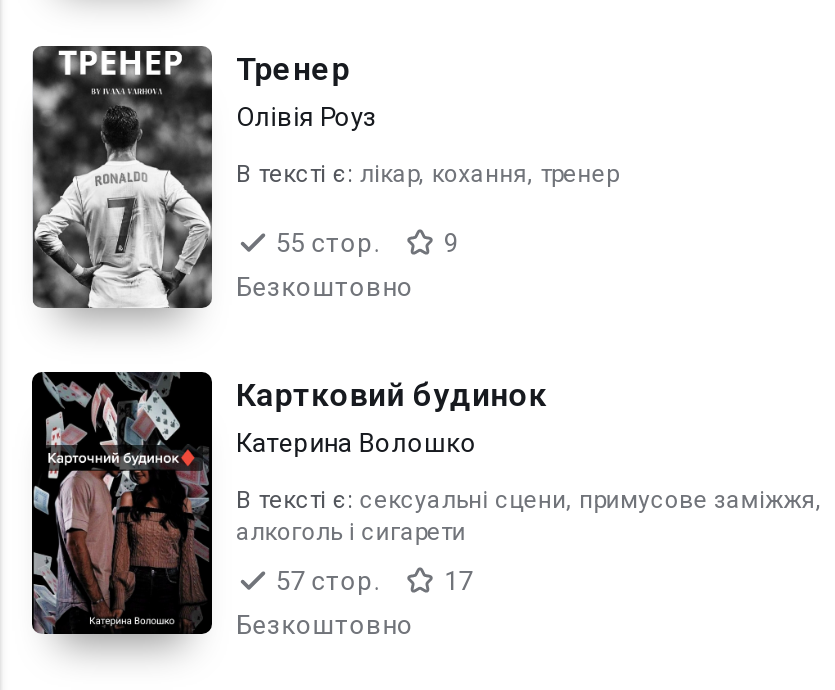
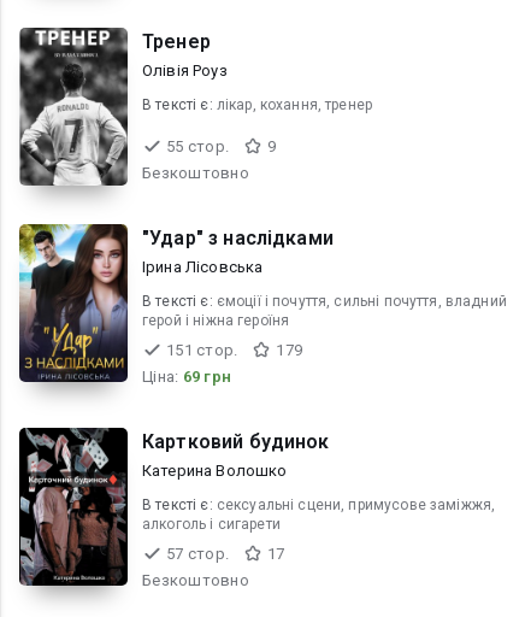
+ [image]
+ "Удар" з наслідками
+ Ірина Лісовська
+ В текcті є: ємоції і почуття, сильні почуття, владний
+ герой і ніжна героїня
+ 151 стор.
+ 179
+ Ціна: 69 грн
